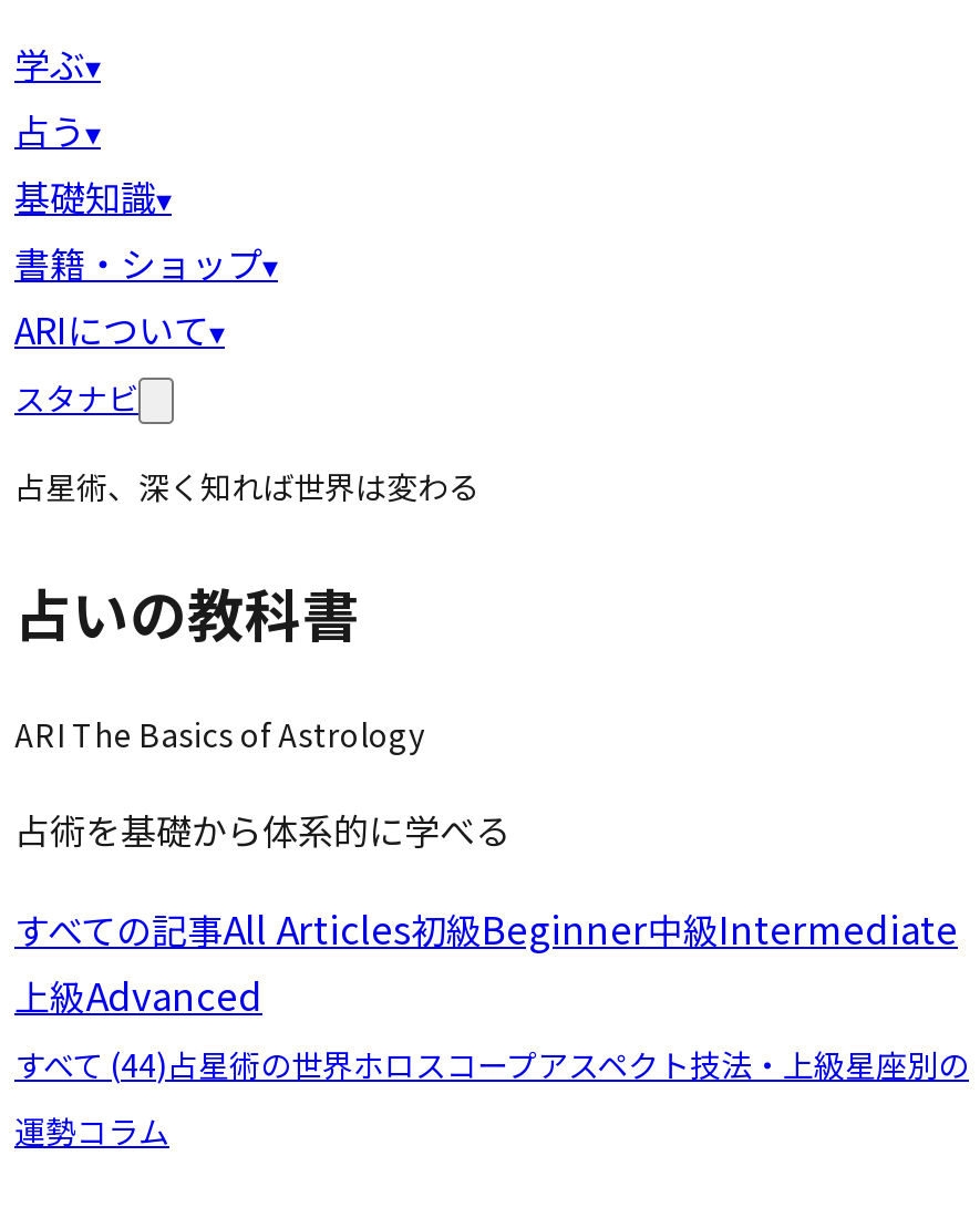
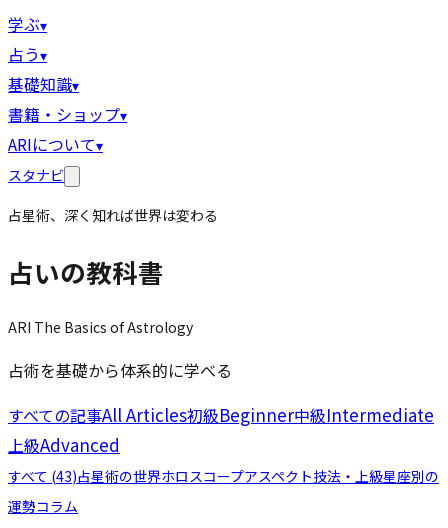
- すべて (44)占星術の世界ホロスコープアスペクト技法・上級星座別の
+ すべて (43)占星術の世界ホロスコープアスペクト技法・上級星座別の
